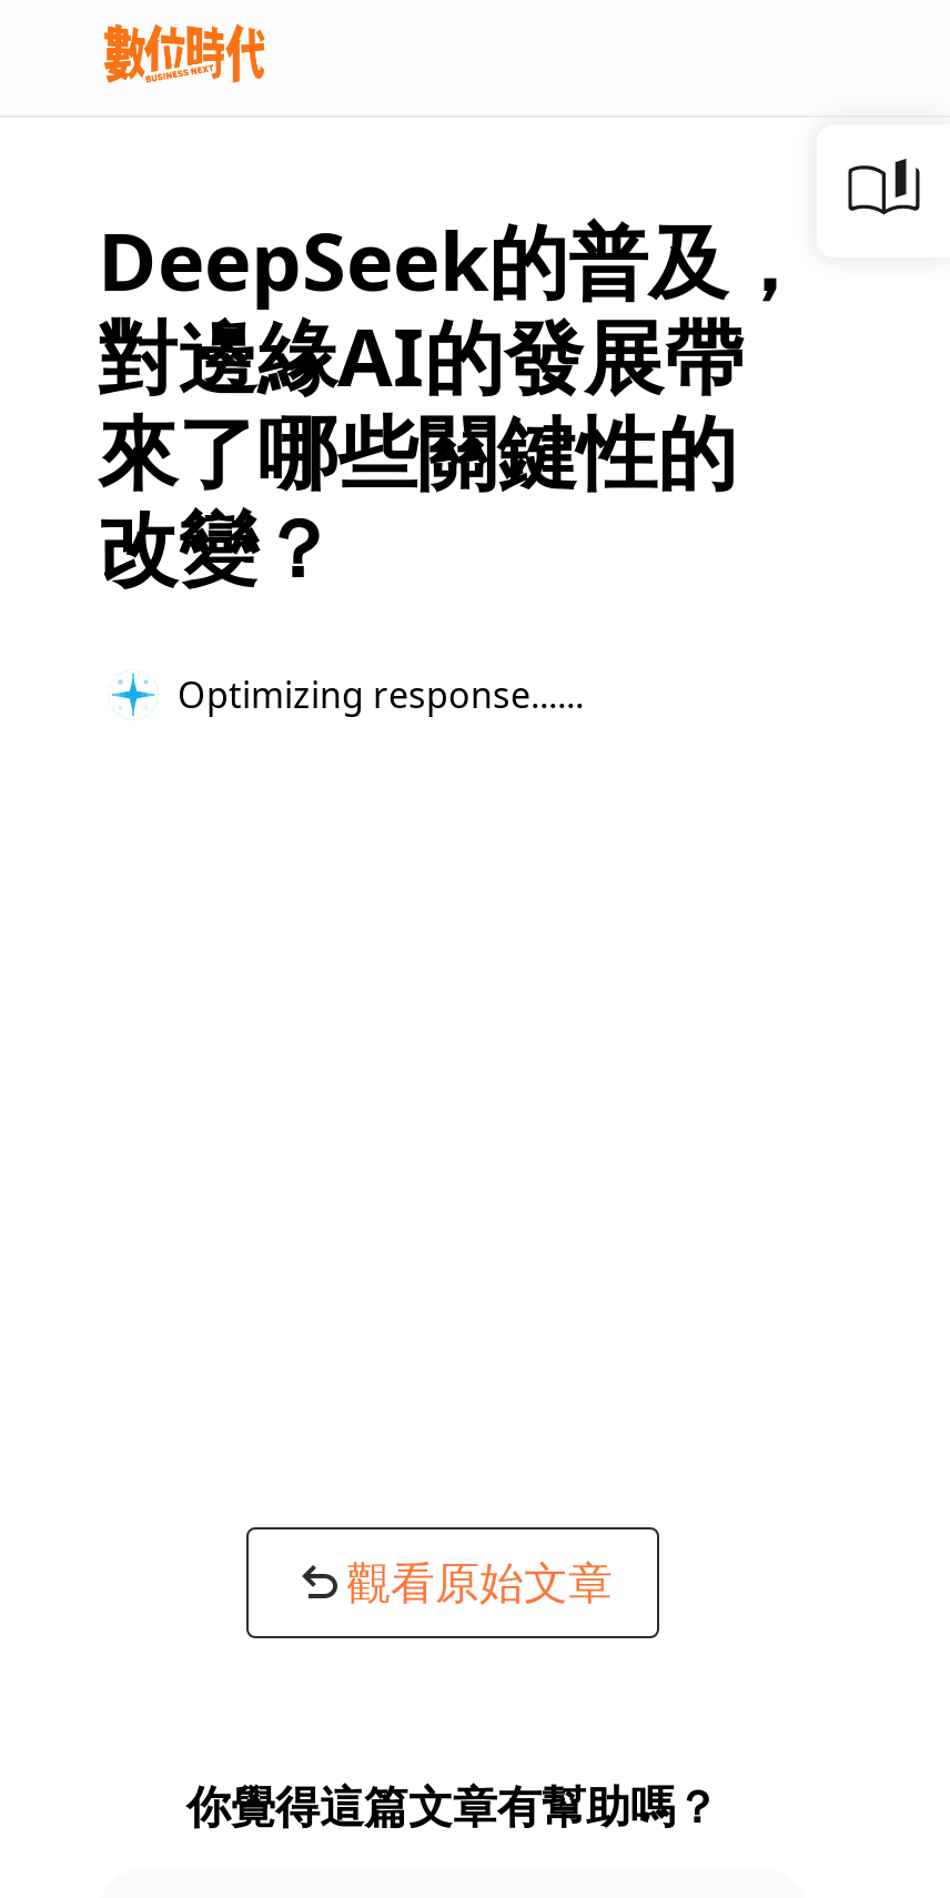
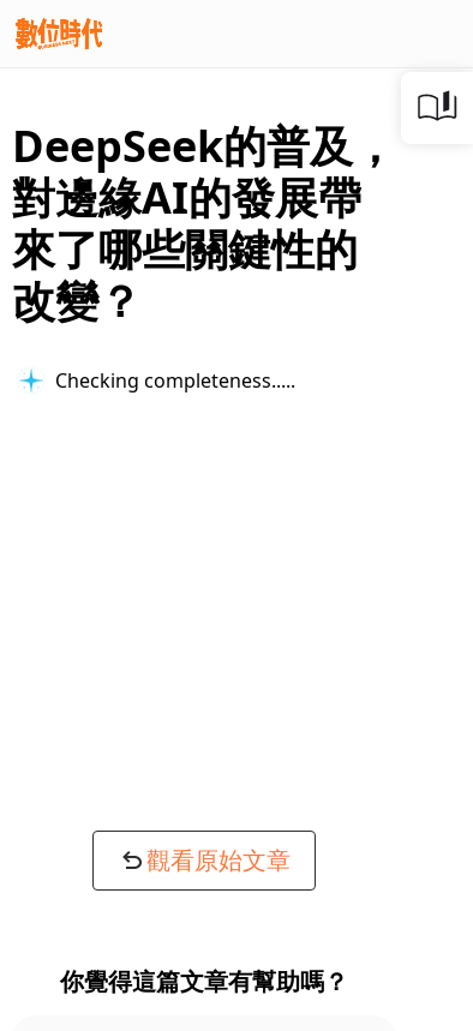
- Optimizing response...
+ Checking completeness...
